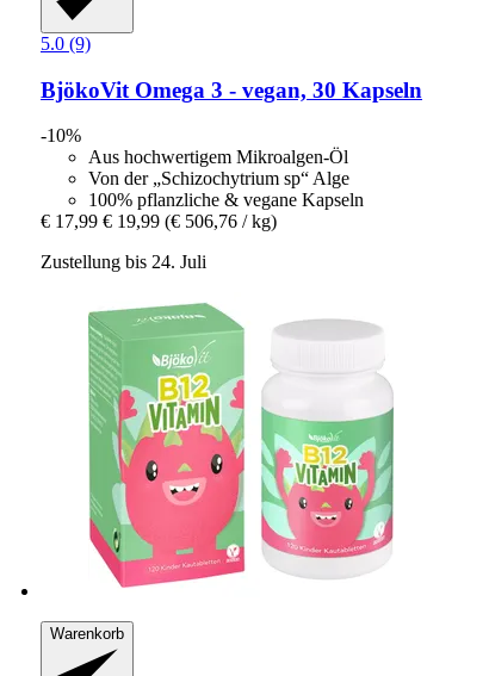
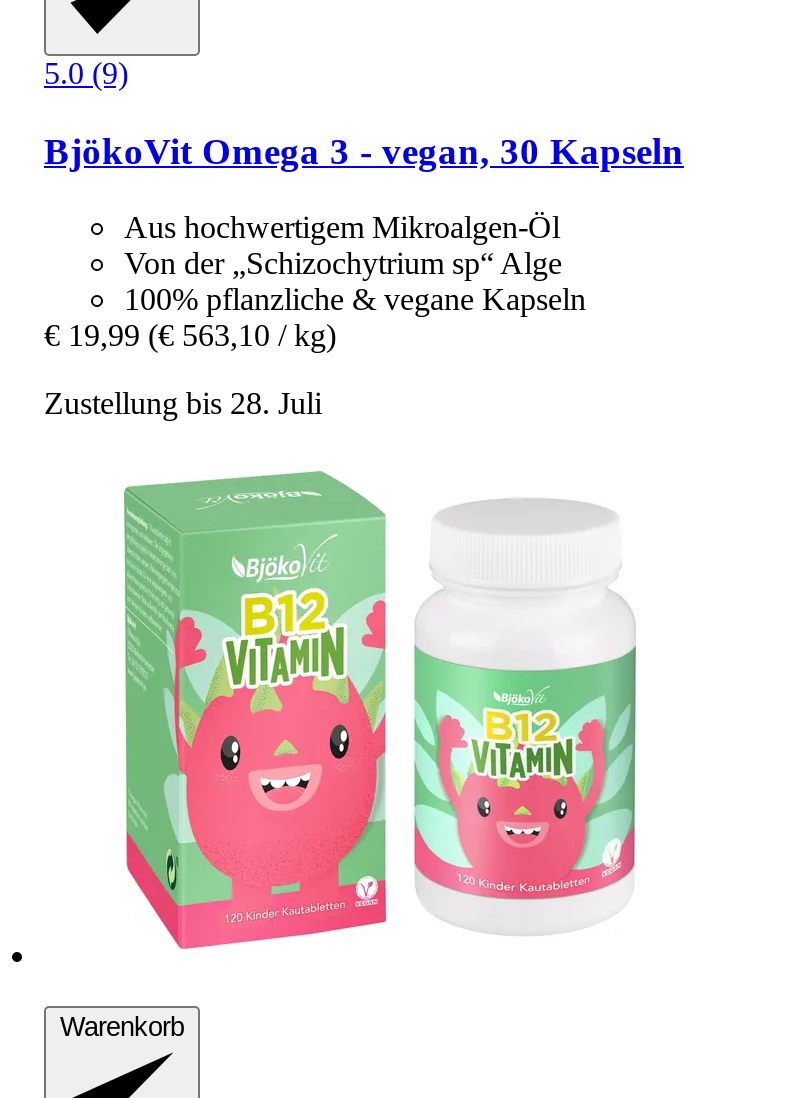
- -10%

- € 17,99 € 19,99 (€ 506,76 / kg)
+ € 19,99 (€ 563,10 / kg)

- Zustellung bis 24. Juli
+ Zustellung bis 28. Juli
